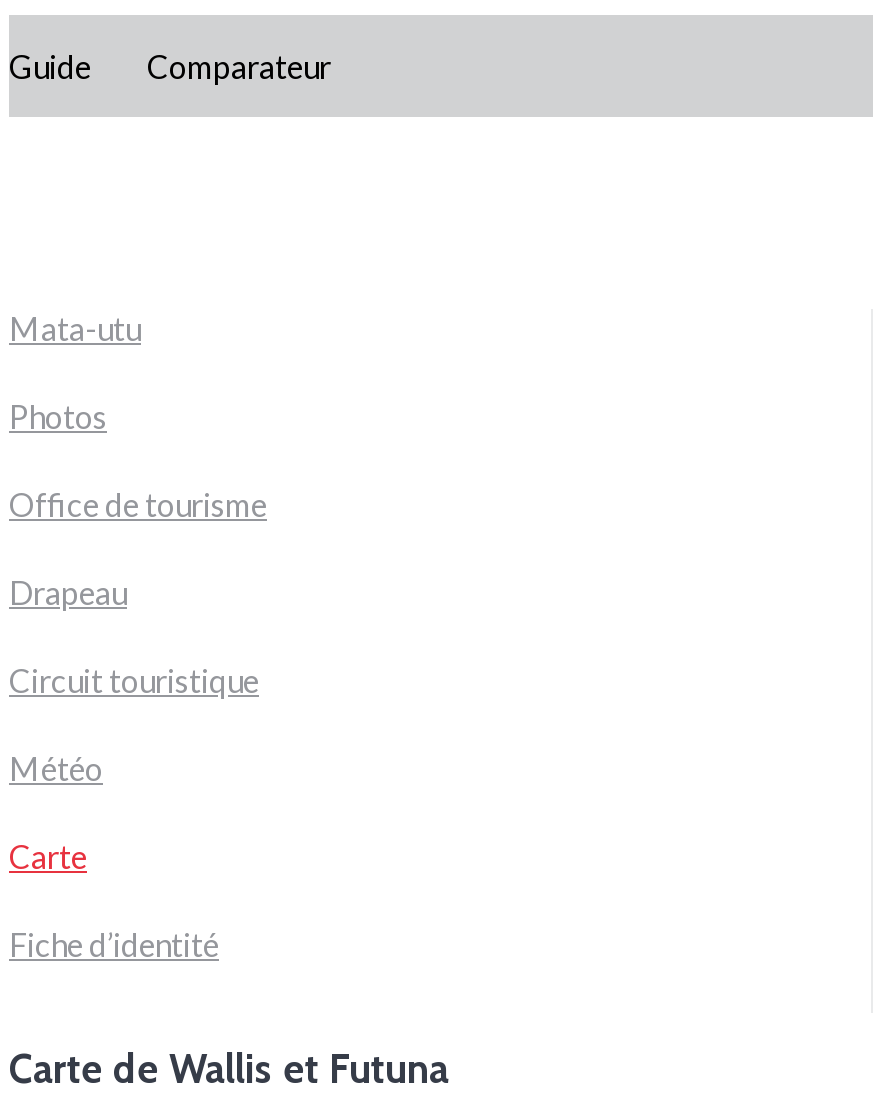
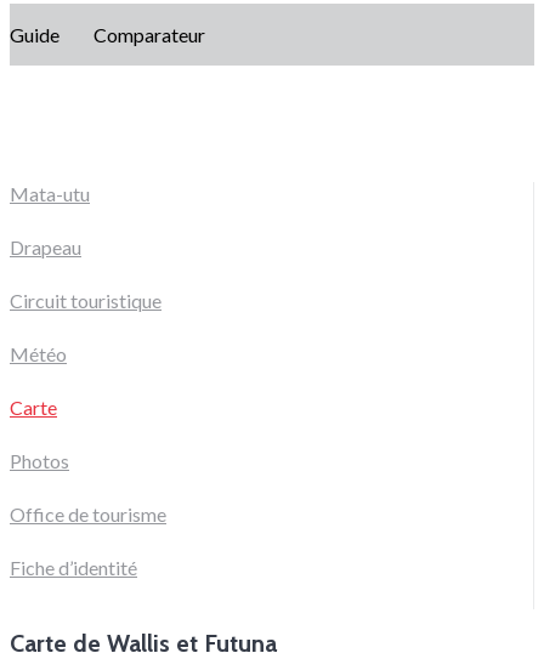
moved down: Photos | Office de tourisme

moved up: Drapeau | Circuit touristique | Météo | Carte
